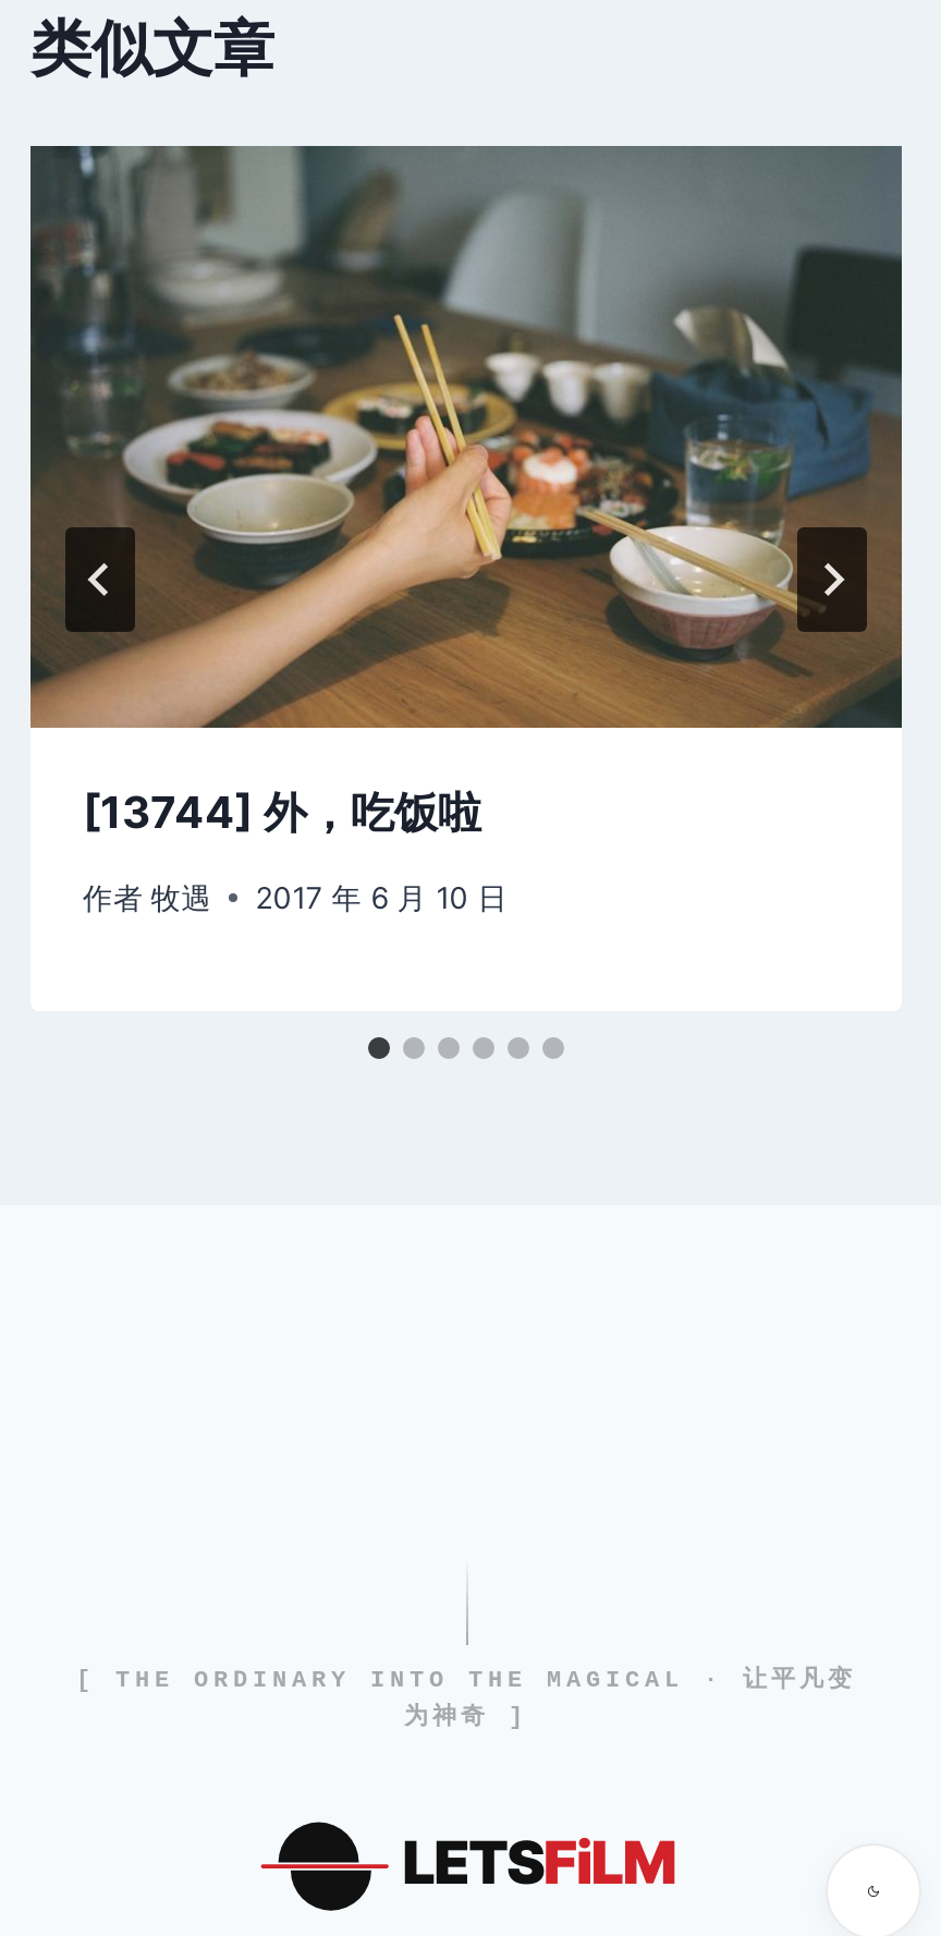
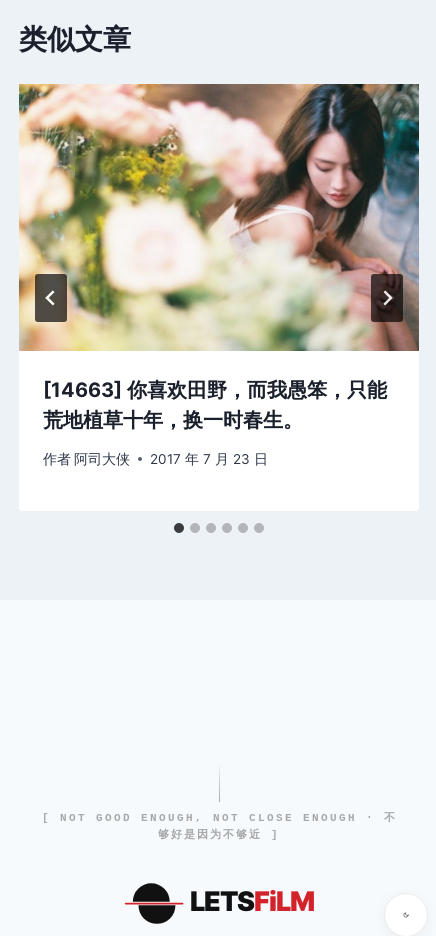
- [image]
- [13744] 外，吃饭啦
+ [image]
+ [14663] 你喜欢田野，而我愚笨，只能
+ 荒地植草十年，换一时春生。

- 作者 牧遇
- 2017 年 6 月 10 日
+ 作者 阿司大侠
+ 2017 年 7 月 23 日

- [ THE ORDINARY INTO THE MAGICAL · 让平凡变
- 为神奇 ]
+ [ NOT GOOD ENOUGH, NOT CLOSE ENOUGH · 不
+ 够好是因为不够近 ]
